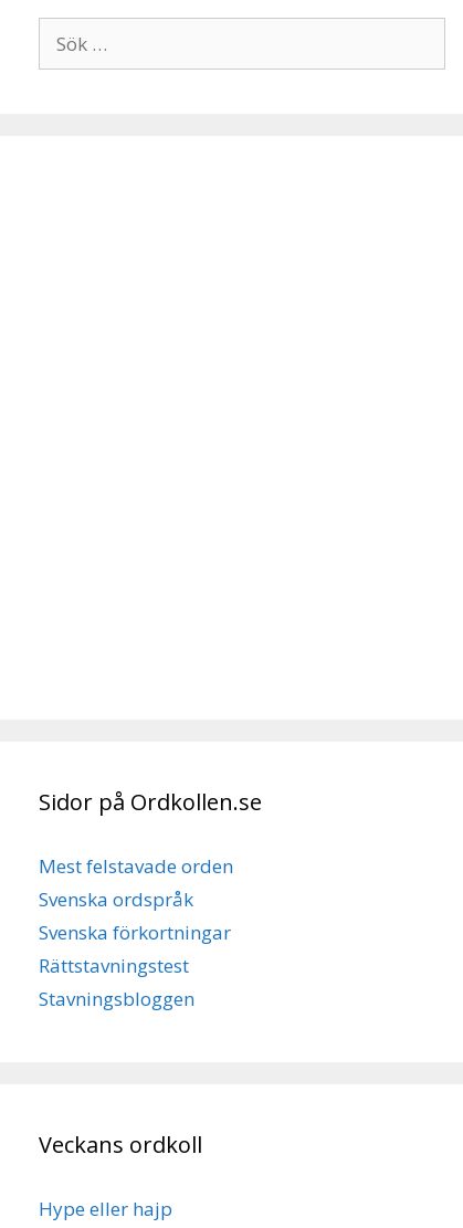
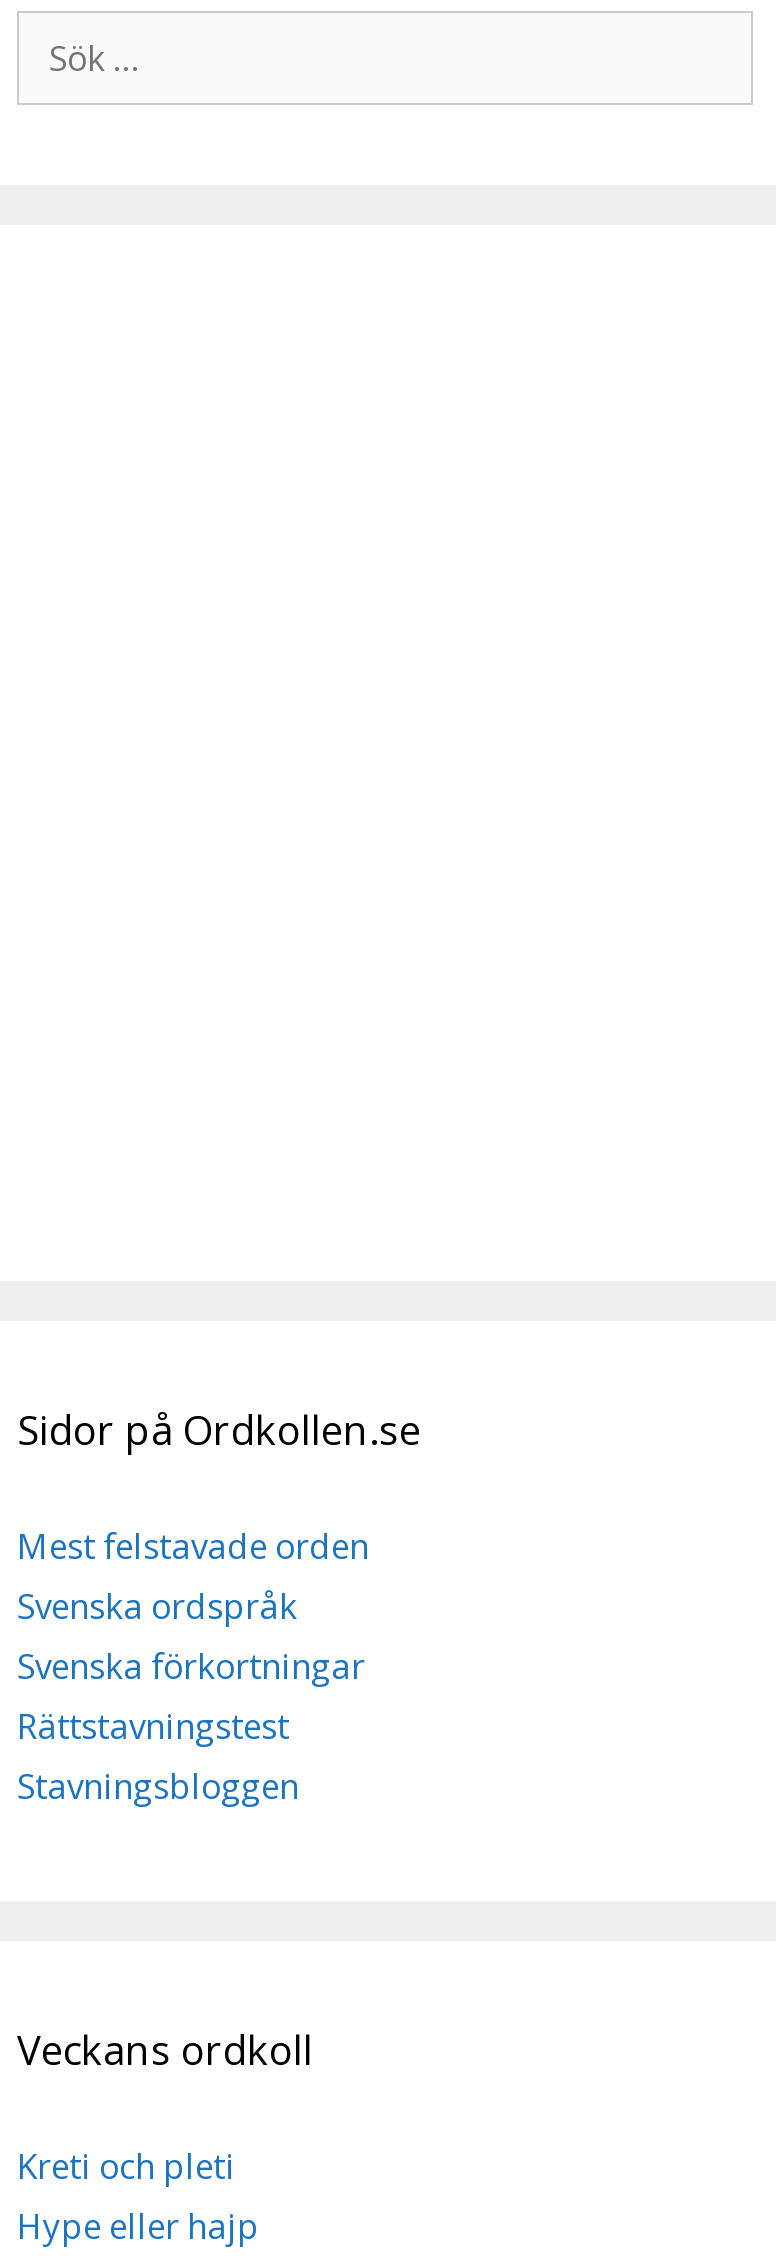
+ Kreti och pleti
